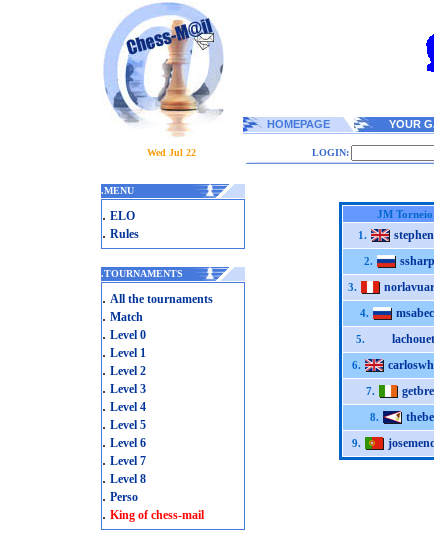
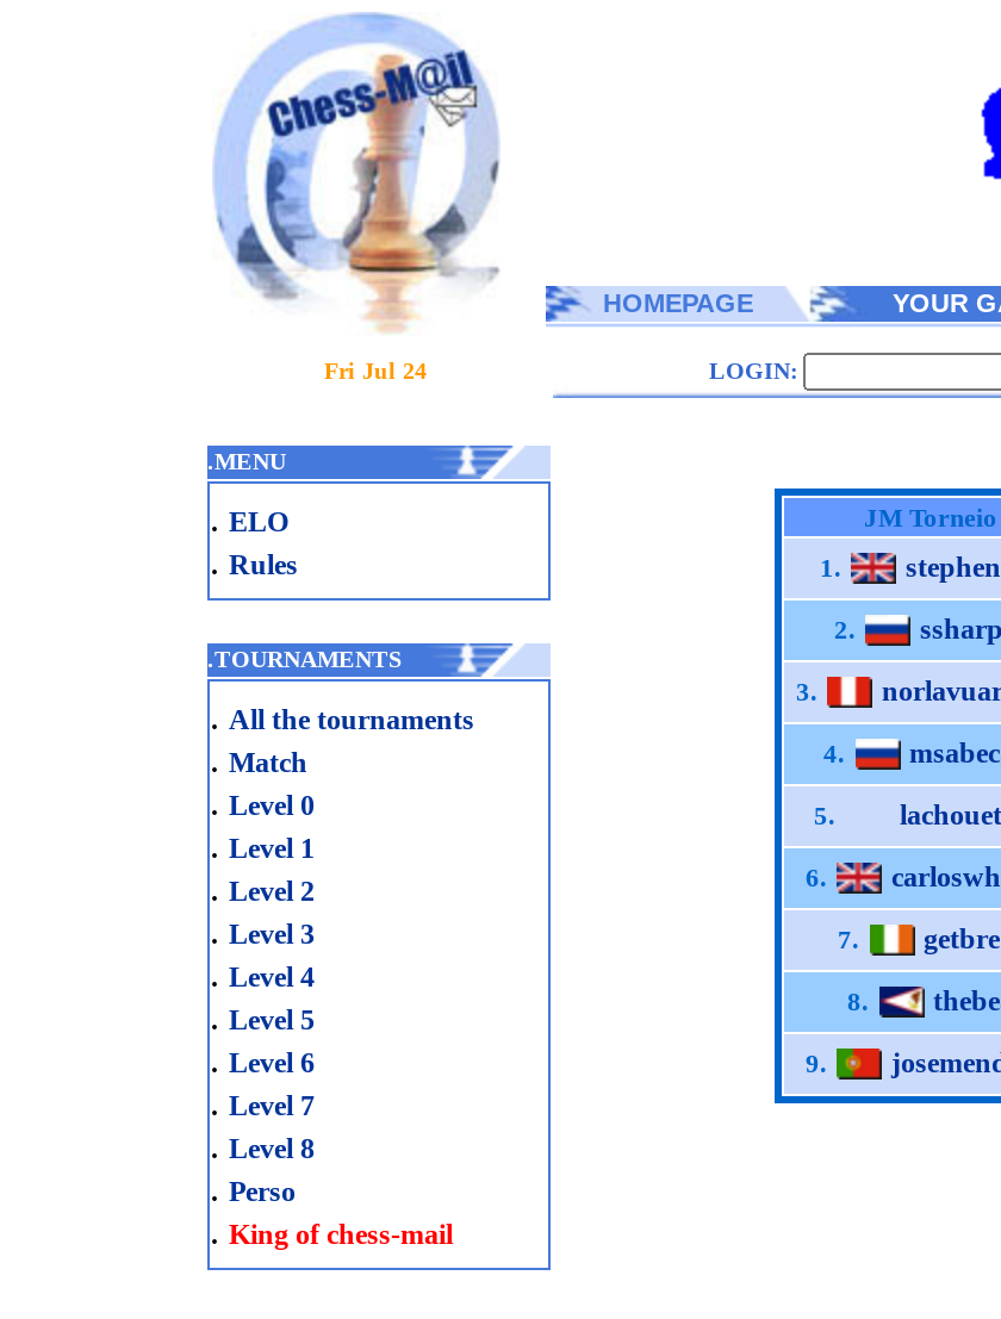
- Wed Jul 22
+ Fri Jul 24
